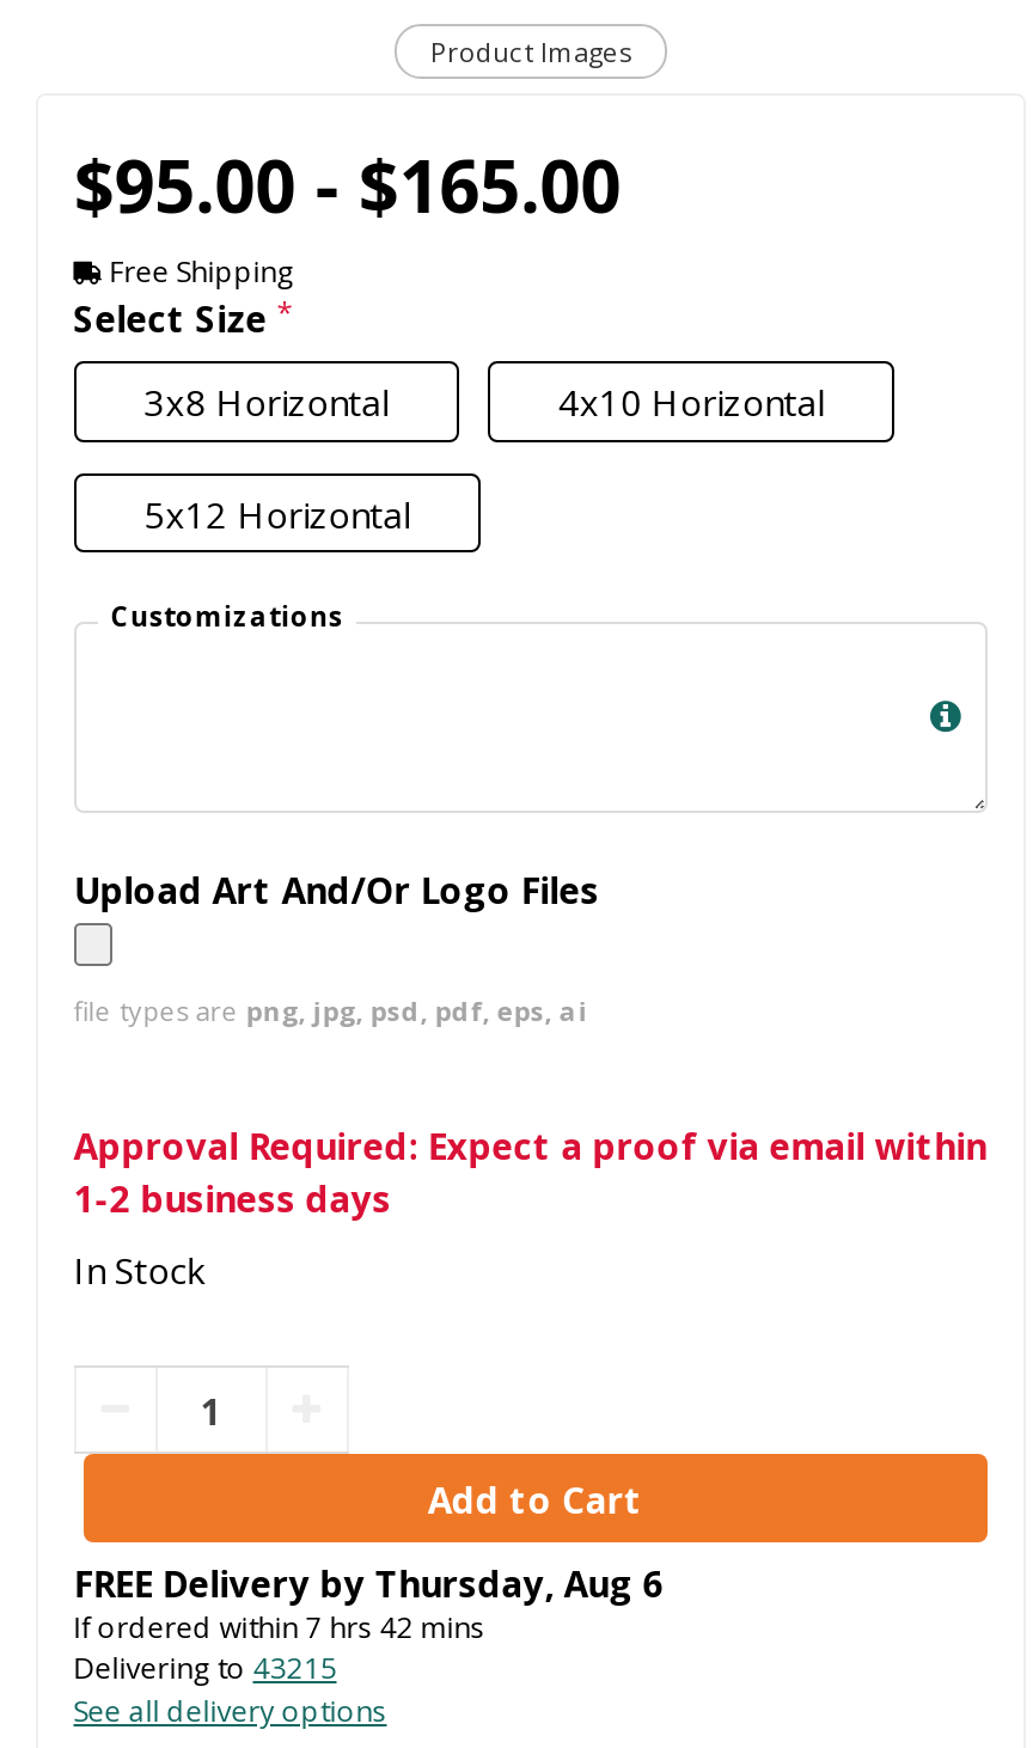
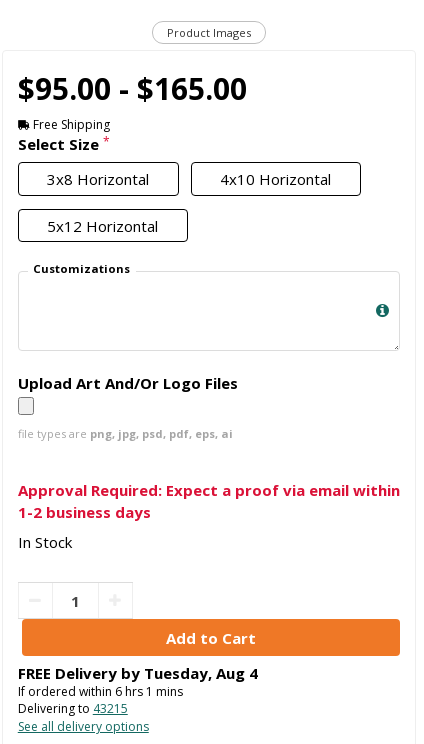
- FREE Delivery by Thursday, Aug 6
+ FREE Delivery by Tuesday, Aug 4

- If ordered within 7 hrs 42 mins
+ If ordered within 6 hrs 1 mins
